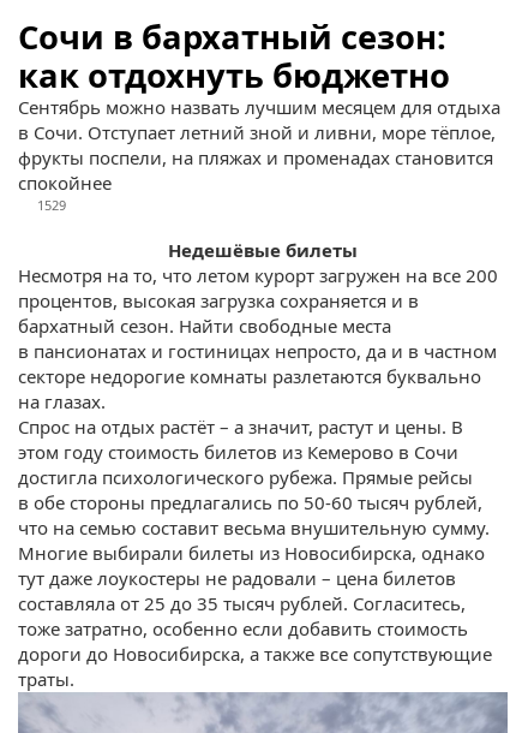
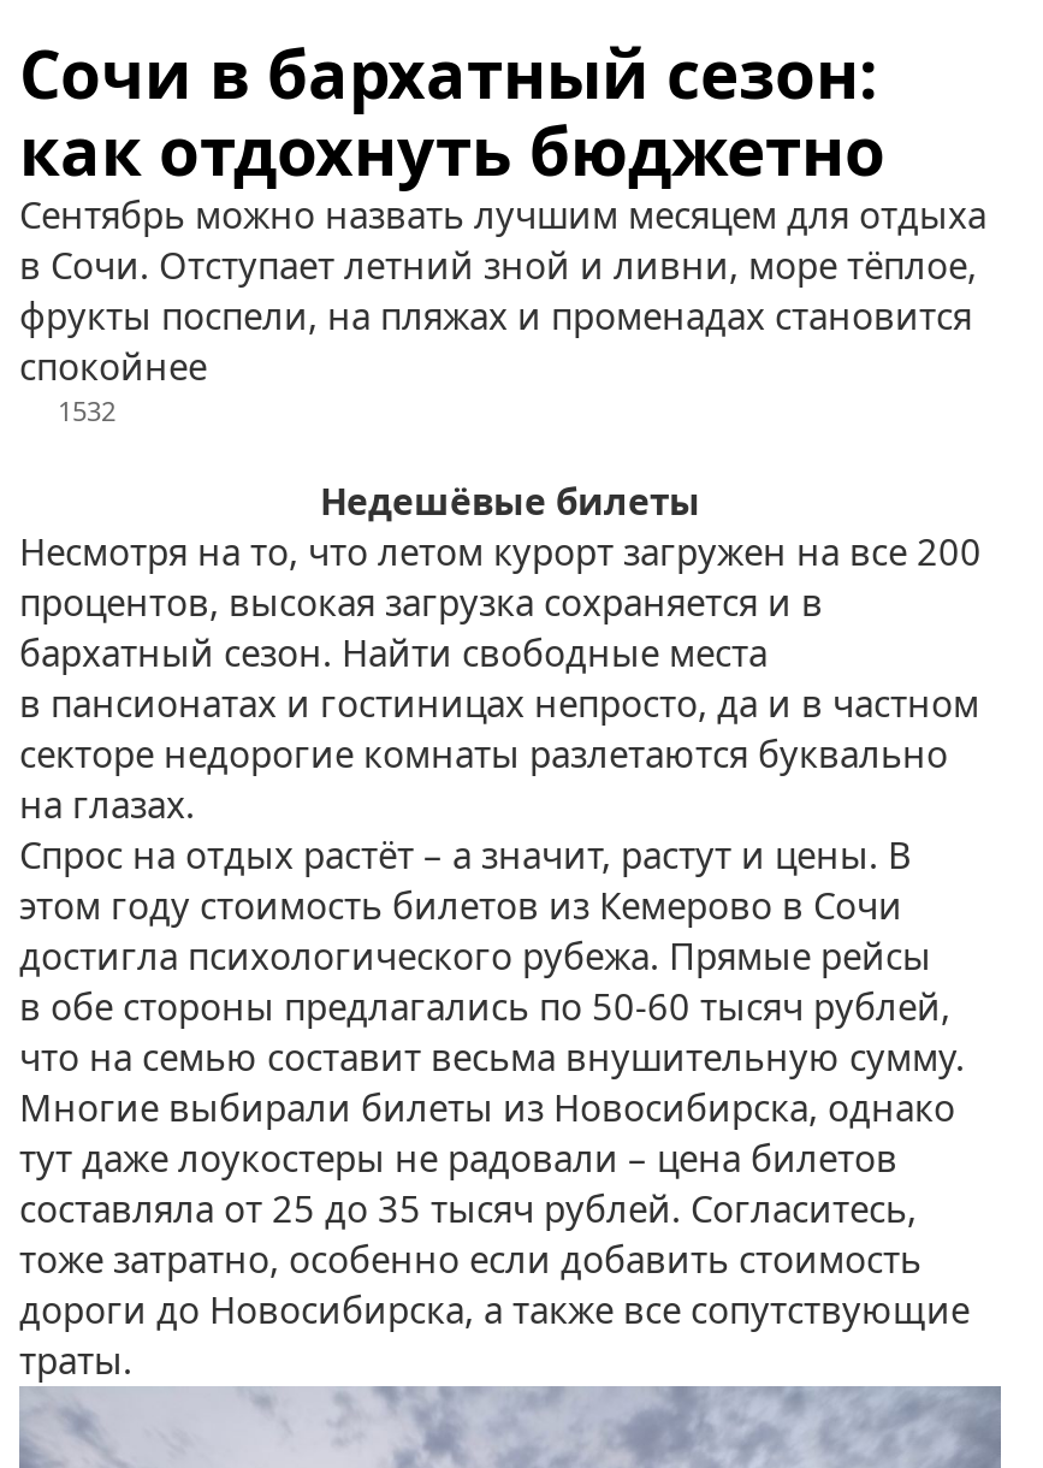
- 1529
+ 1532
